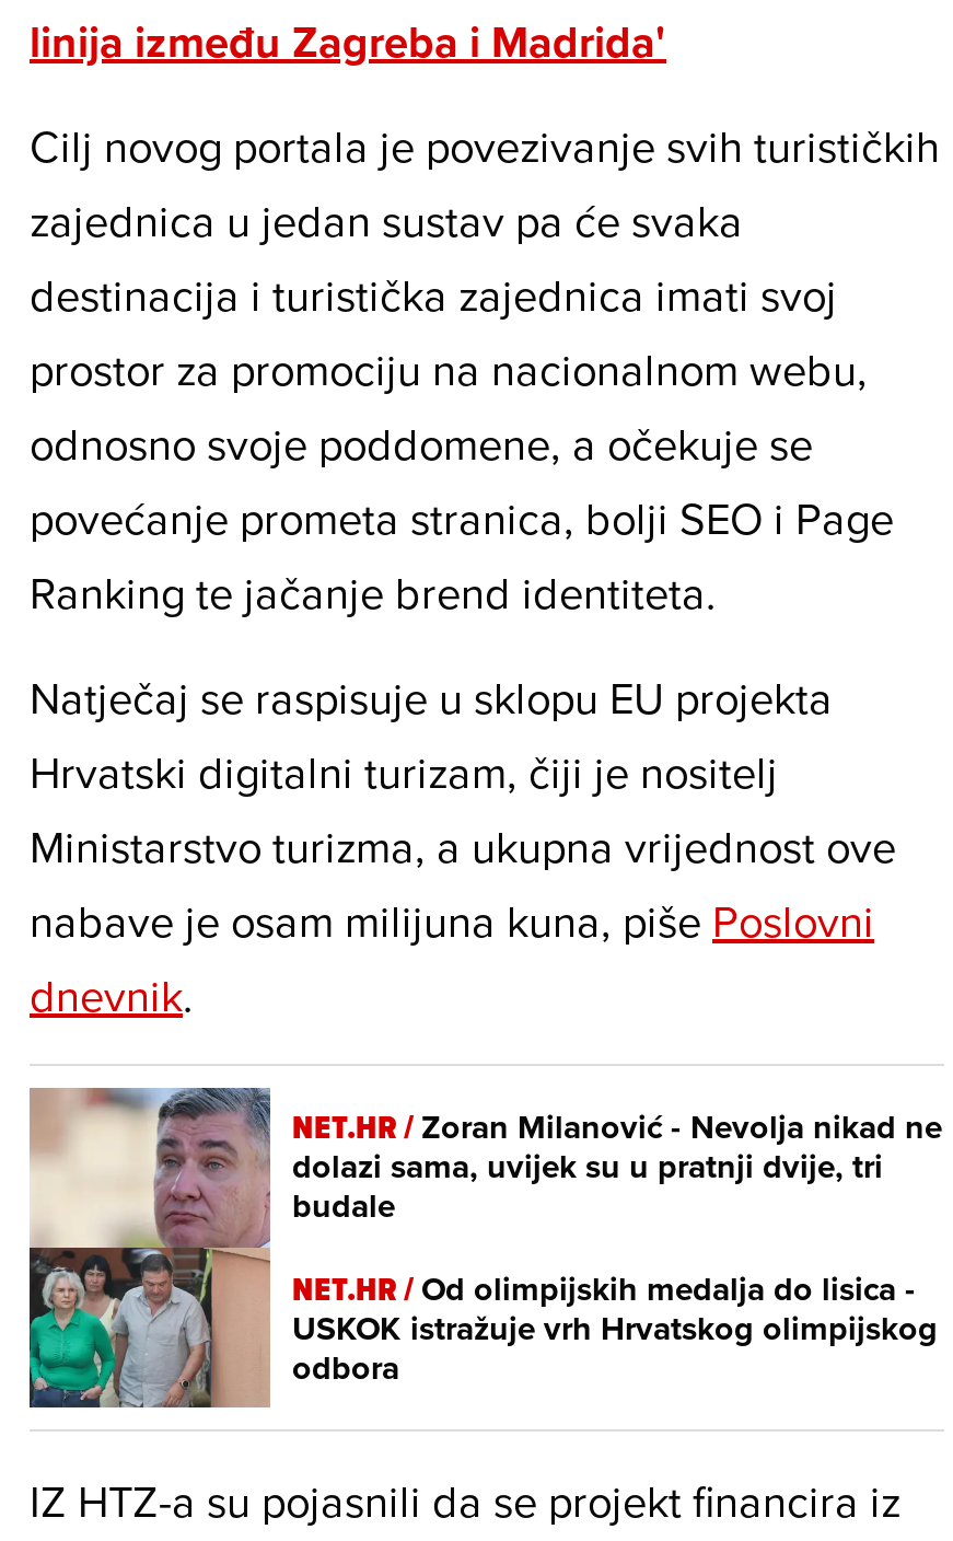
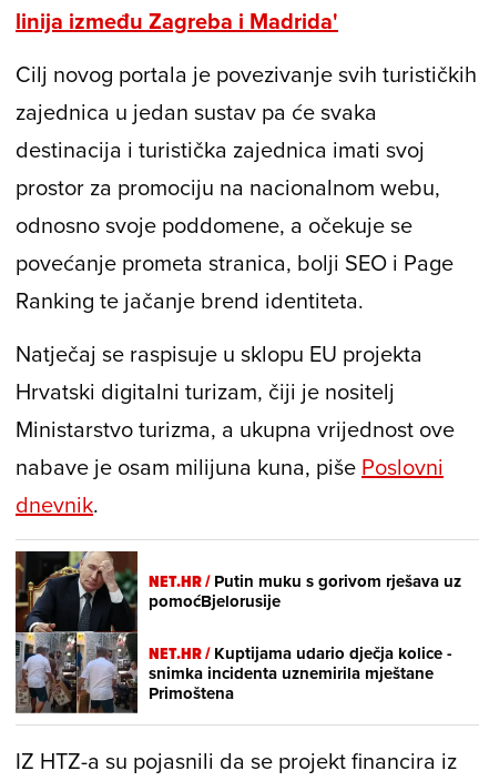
- [image]
- NET.HR / Zoran Milanović - Nevolja nikad ne
- dolazi sama, uvijek su u pratnji dvije, tri
- budale
+ [image]
+ NET.HR / Putin muku s gorivom rješava uz
+ pomoćBjelorusije

- NET.HR / Od olimpijskih medalja do lisica -
- USKOK istražuje vrh Hrvatskog olimpijskog
- odbora
+ NET.HR / Kuptijama udario dječja kolice -
+ snimka incidenta uznemirila mještane
+ Primoštena
